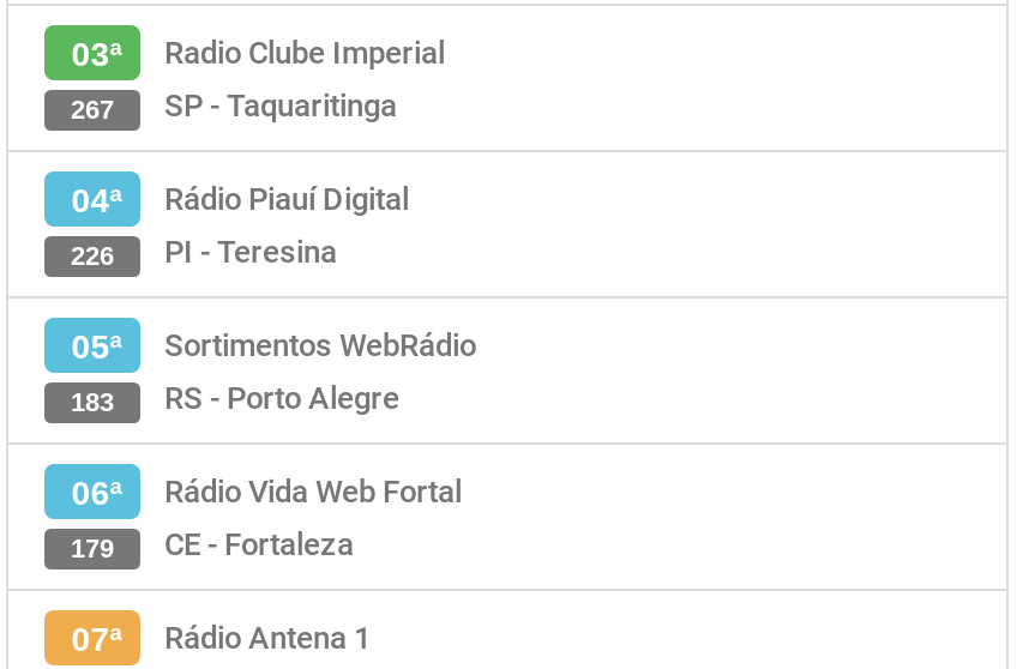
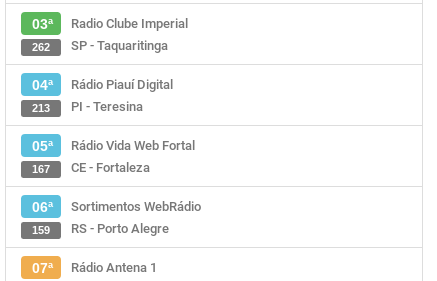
- 267 SP - Taquaritinga
+ 262 SP - Taquaritinga

- 226 PI - Teresina
+ 213 PI - Teresina

moved down: 06ª | Sortimentos WebRádio | RS - Porto Alegre

- 183

moved up: Rádio Vida Web Fortal | CE - Fortaleza

- 179
+ 167
+ 159
